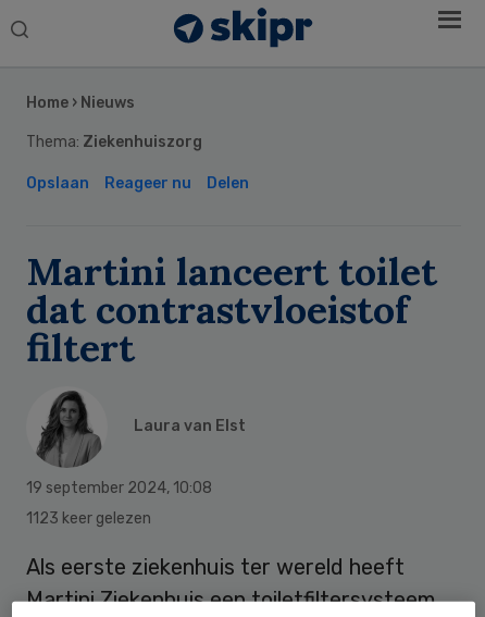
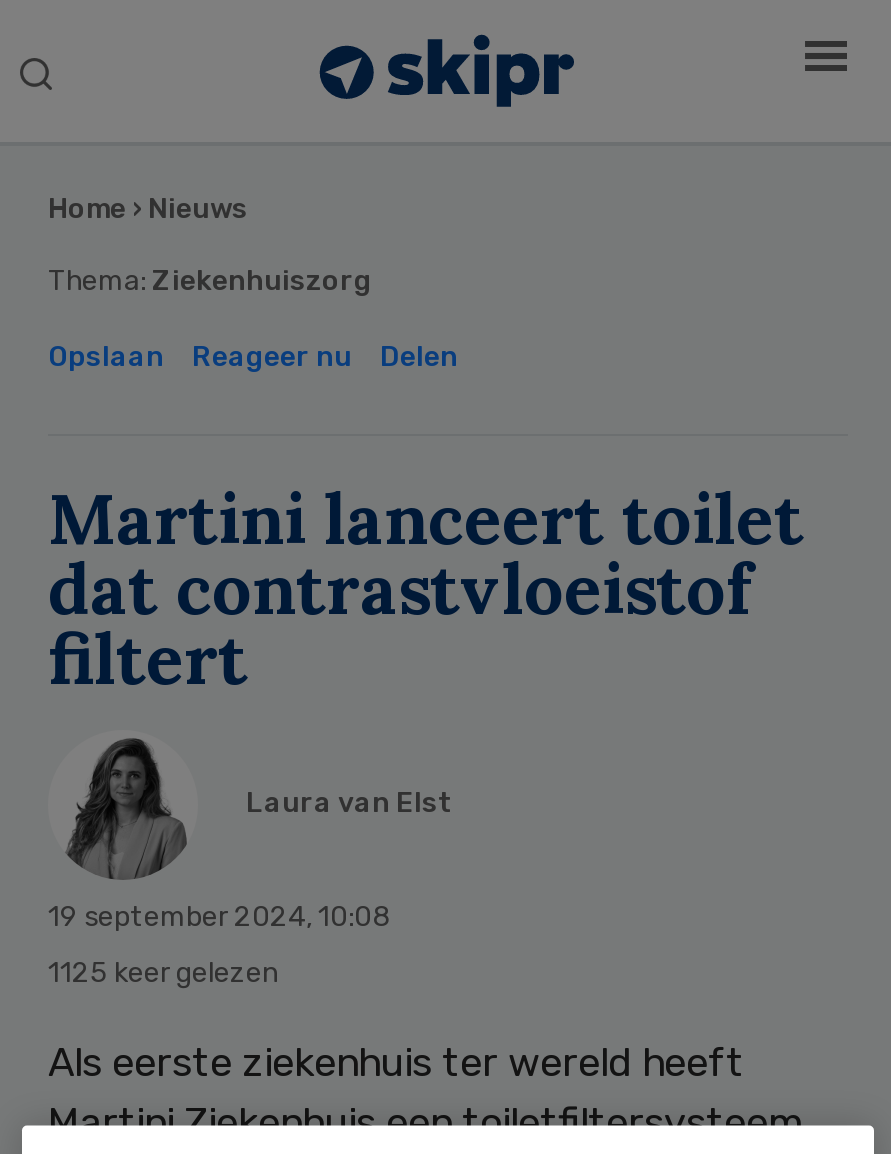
- 1123 keer gelezen
+ 1125 keer gelezen
